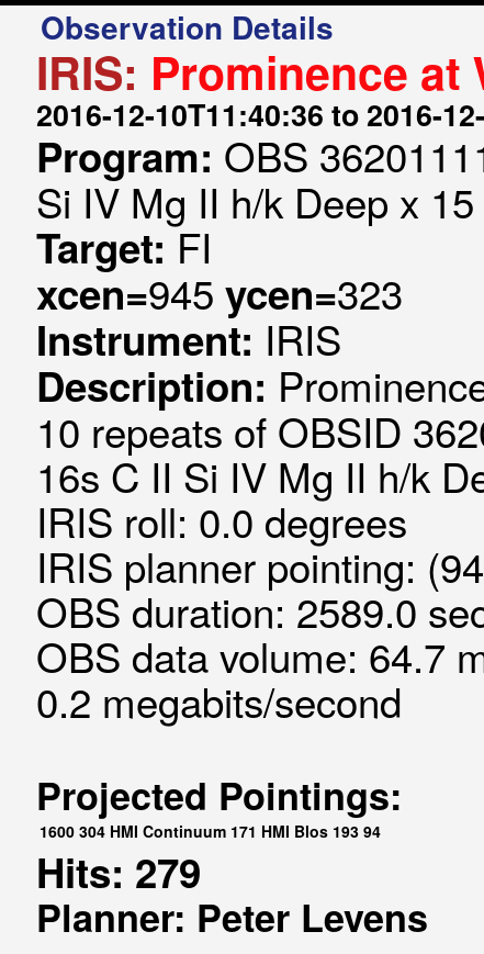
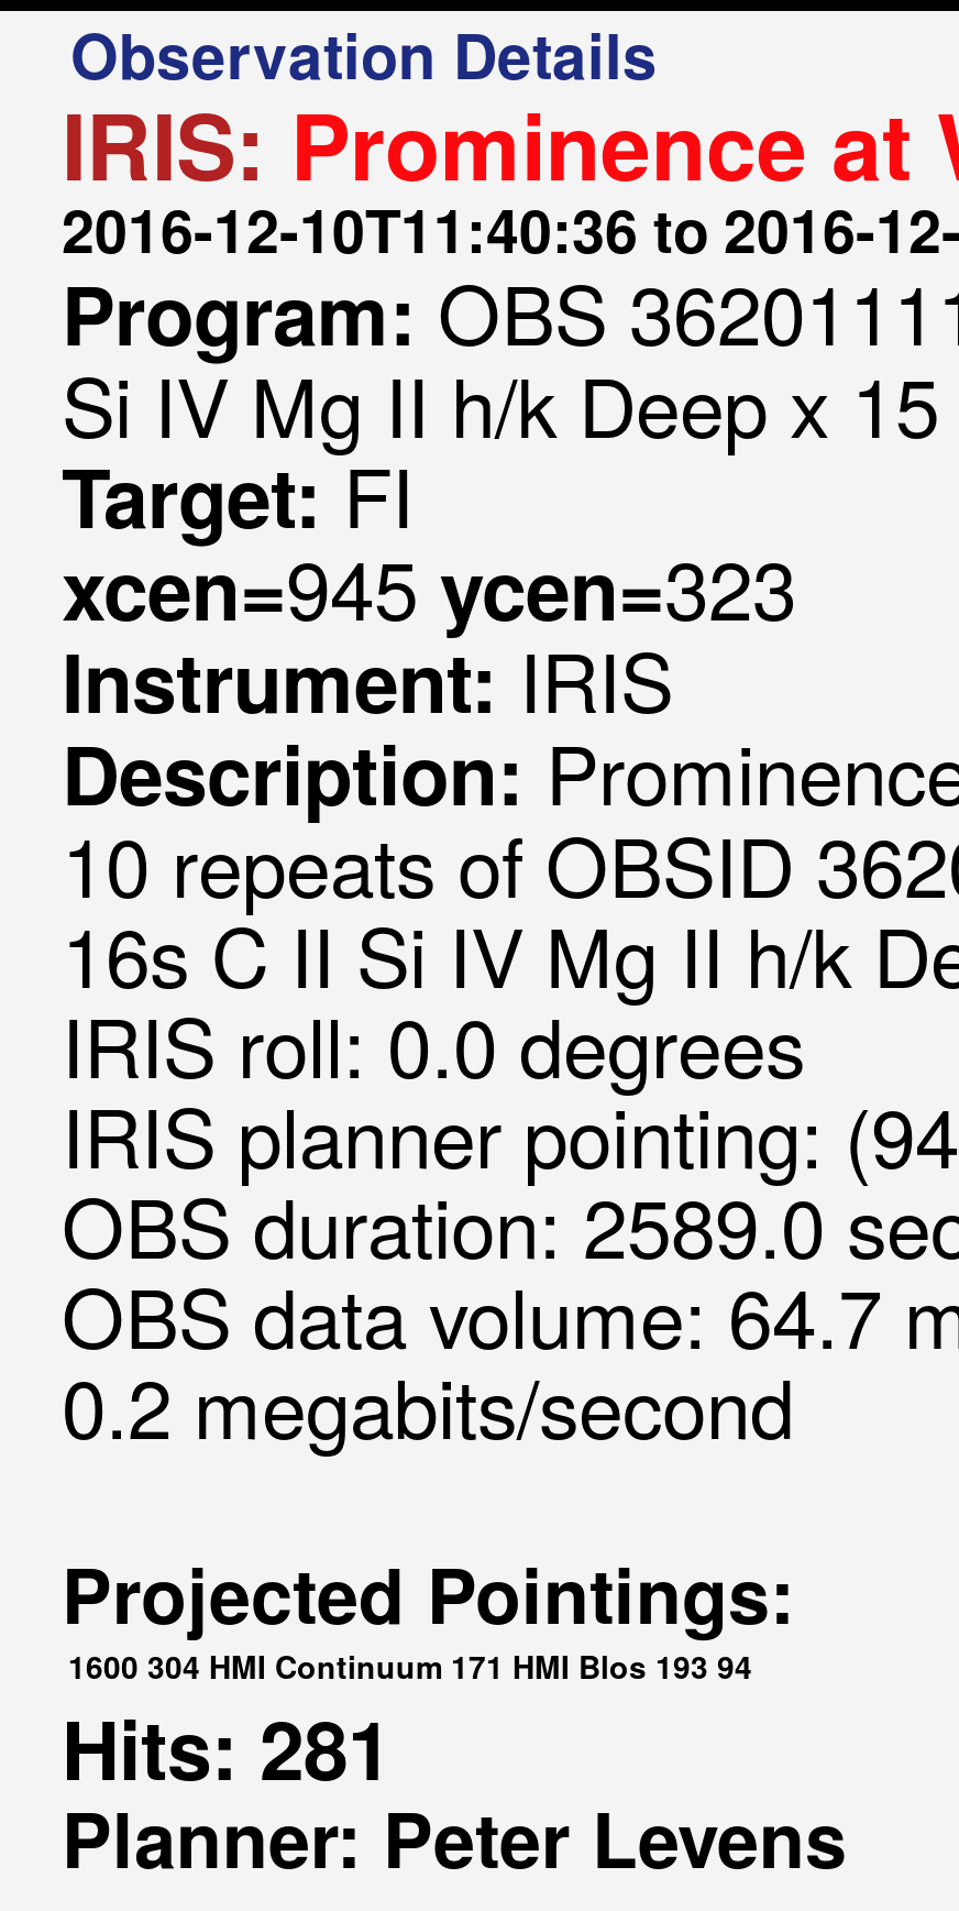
- Hits: 279
+ Hits: 281
